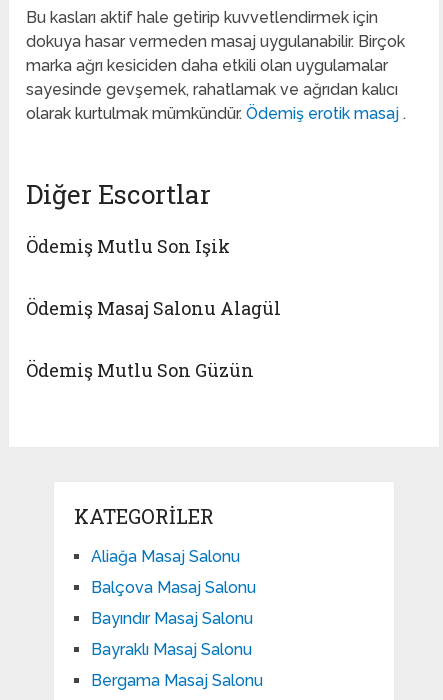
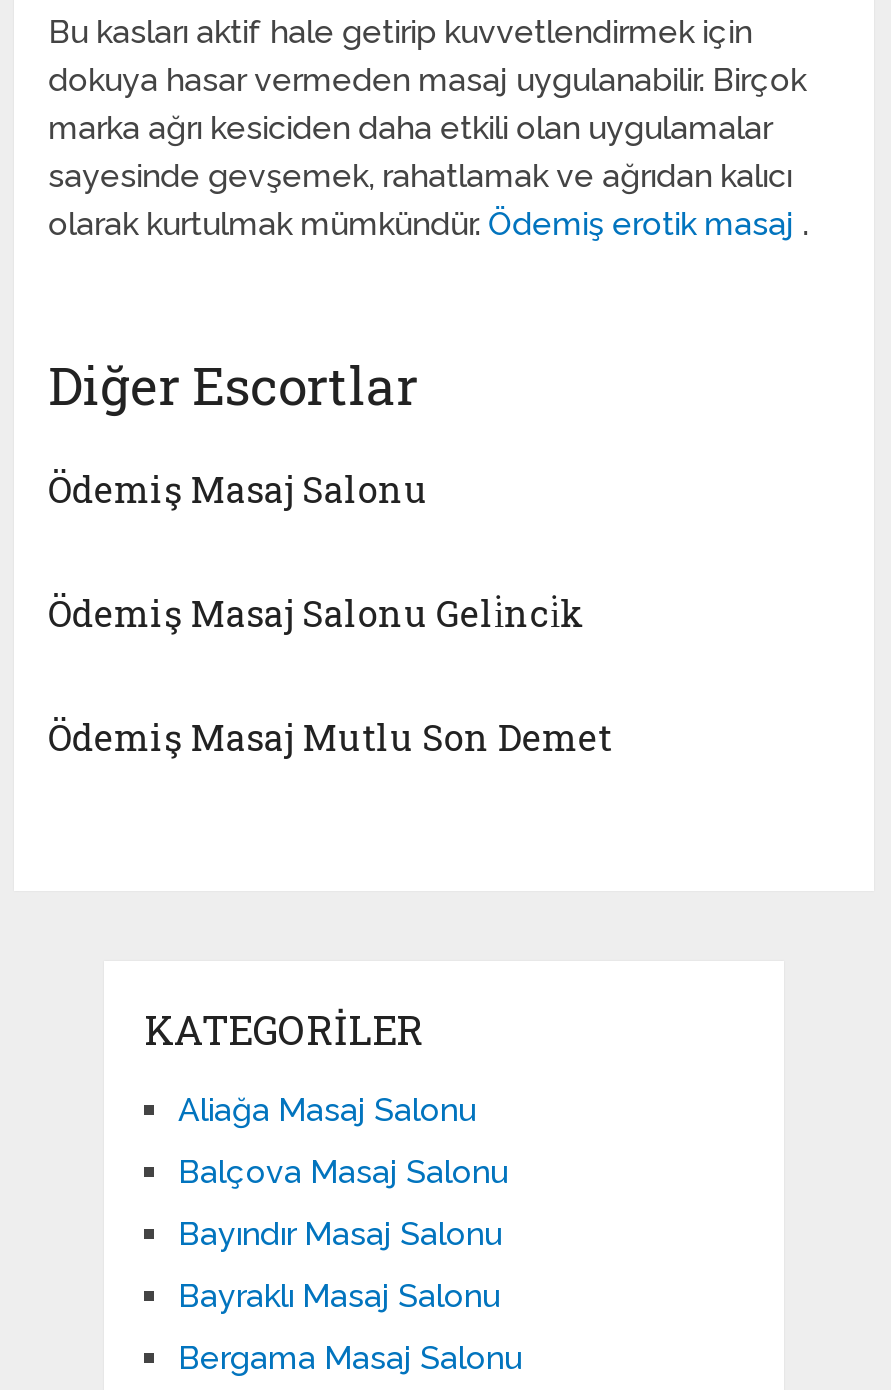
- Ödemiş Mutlu Son Işik
+ Ödemiş Masaj Salonu

- Ödemiş Masaj Salonu Alagül
+ Ödemiş Masaj Salonu Geli̇nci̇k

- Ödemiş Mutlu Son Güzün
+ Ödemiş Masaj Mutlu Son Demet
